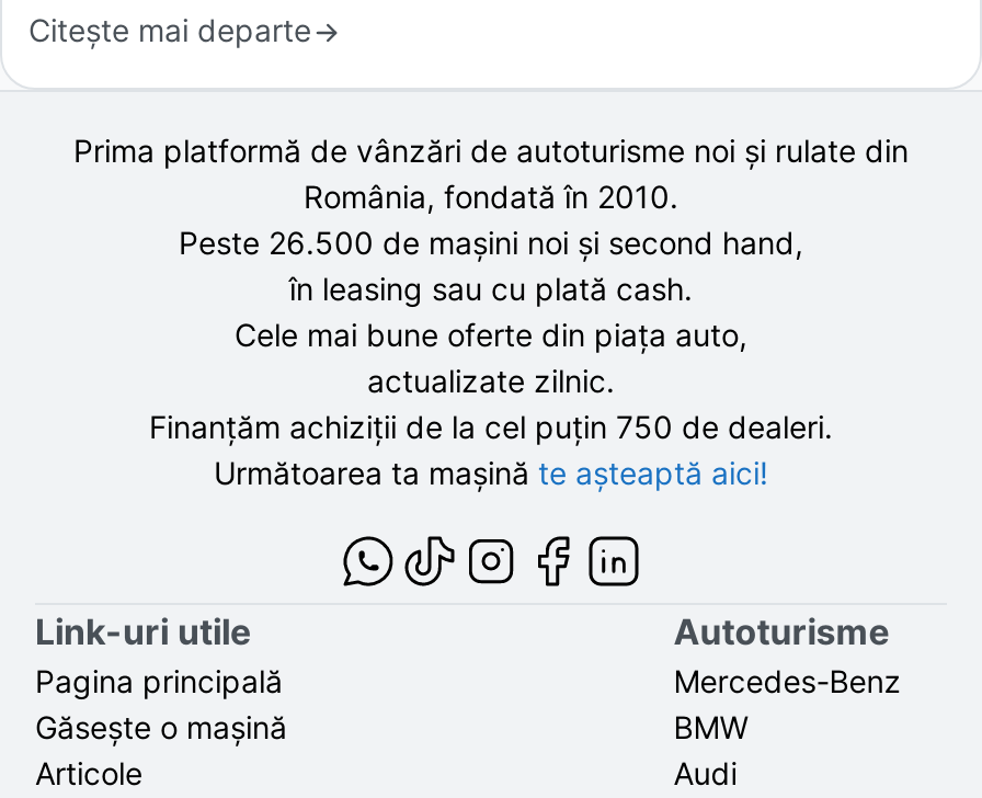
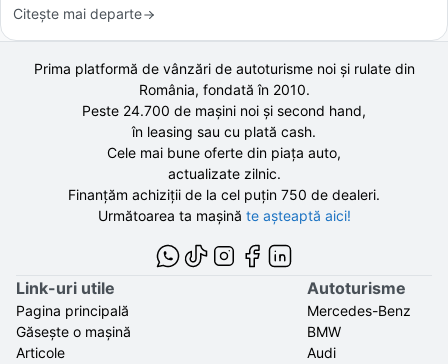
- Peste 26.500 de mașini noi și second hand,
+ Peste 24.700 de mașini noi și second hand,
